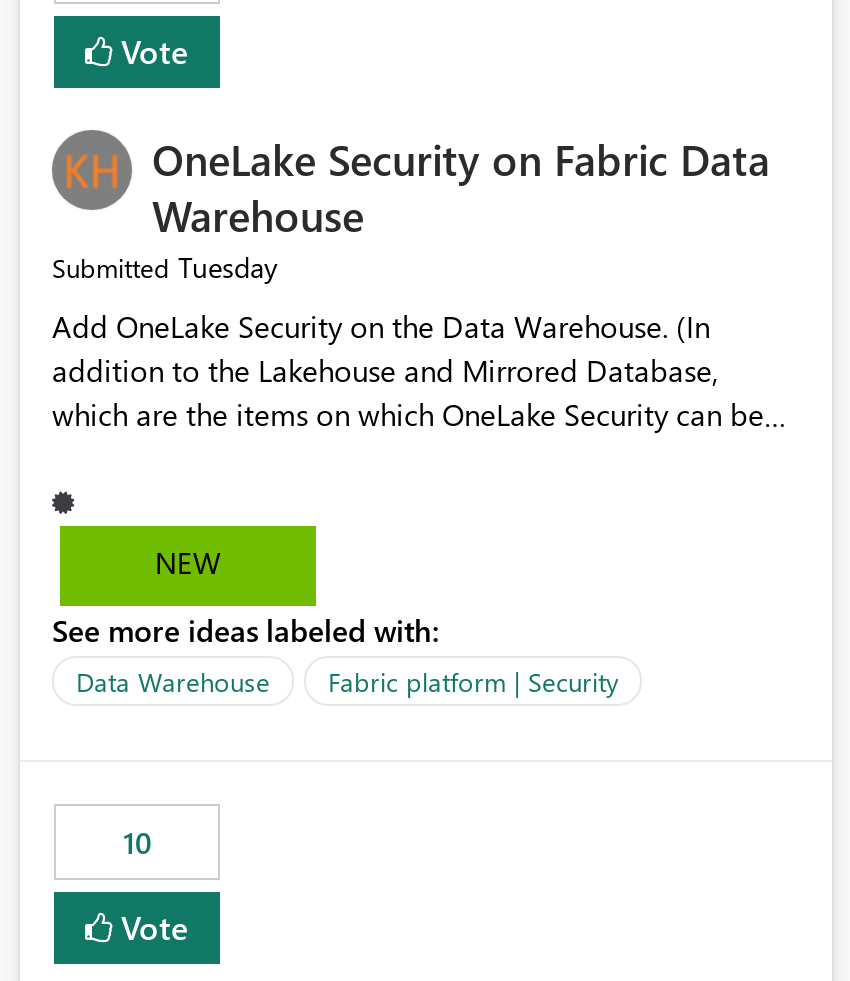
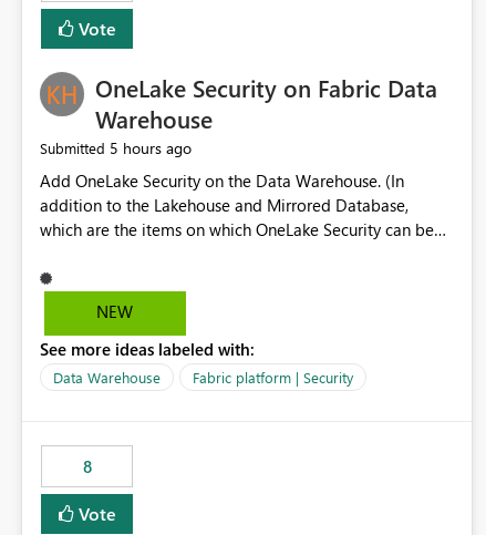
- Submitted Tuesday
+ Submitted 5 hours ago

- 10
+ 8
